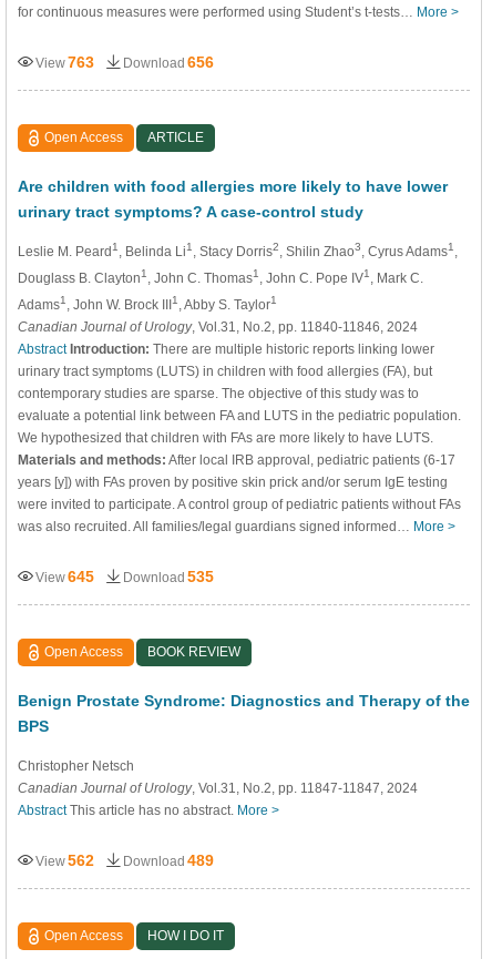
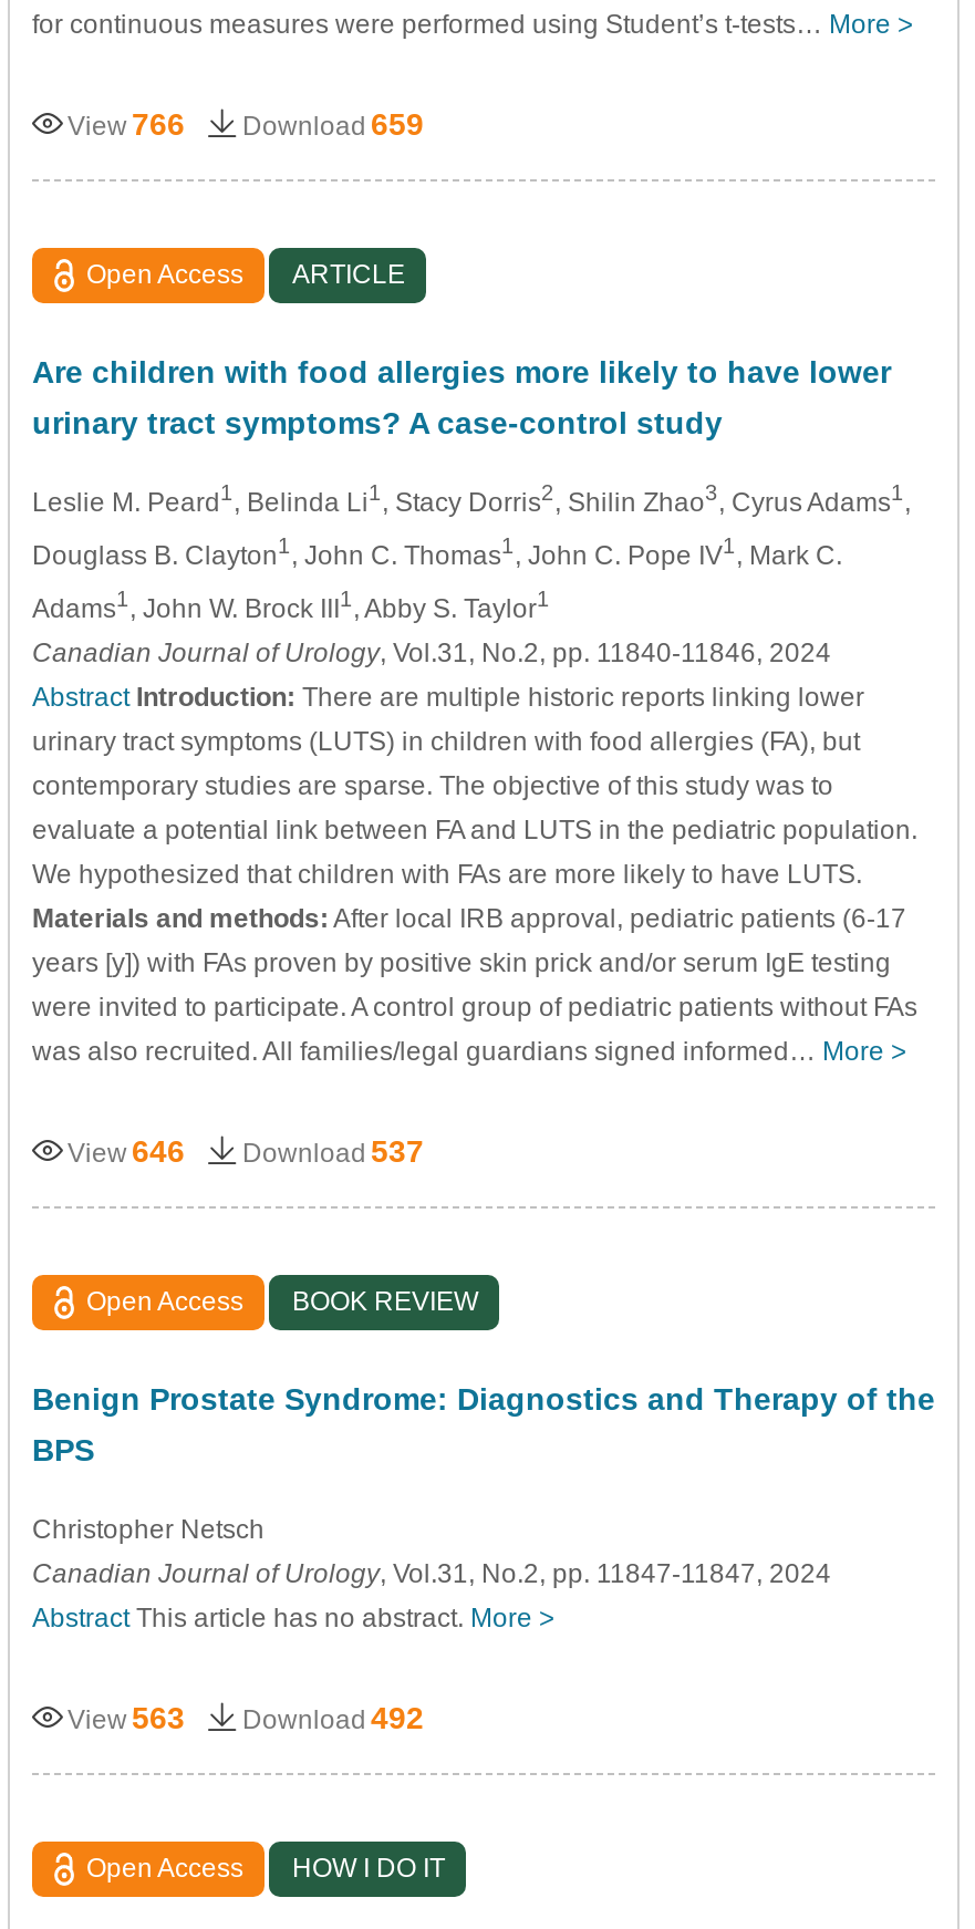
- View 763
+ View 766

- Download 656
+ Download 659

- View 645
+ View 646

- Download 535
+ Download 537

- View 562
+ View 563

- Download 489
+ Download 492
